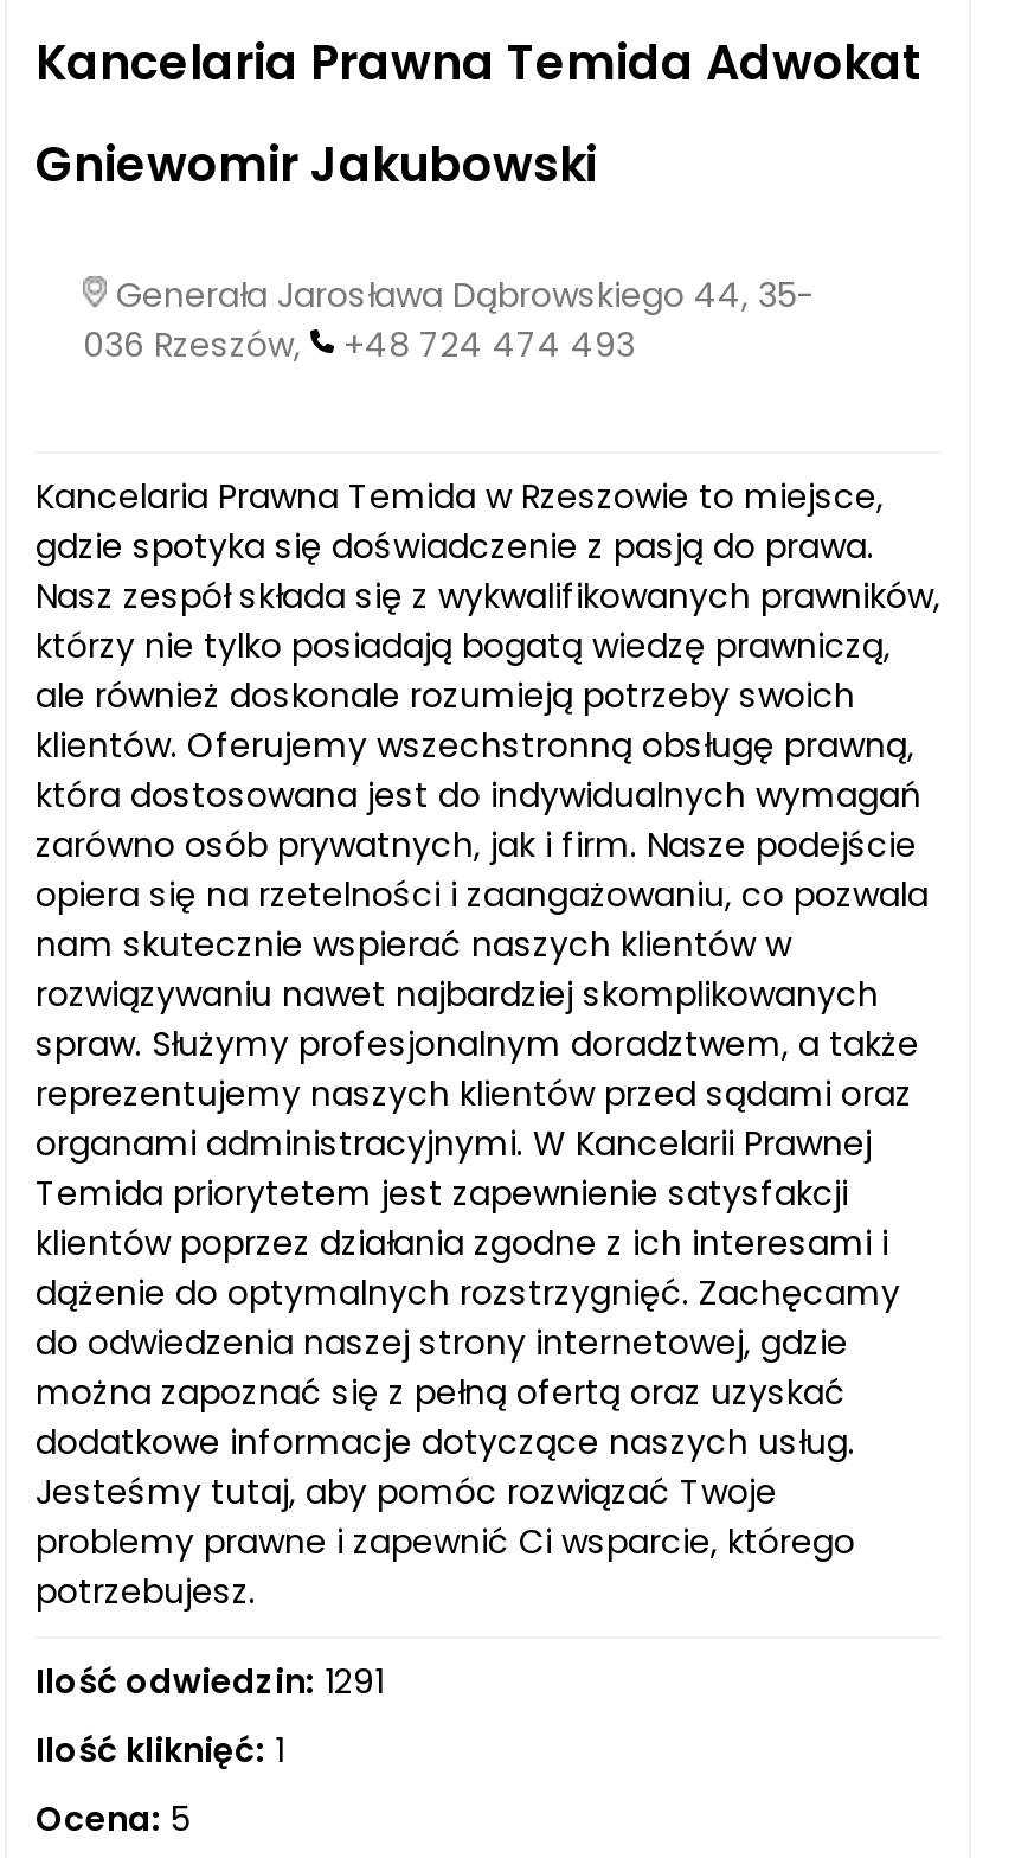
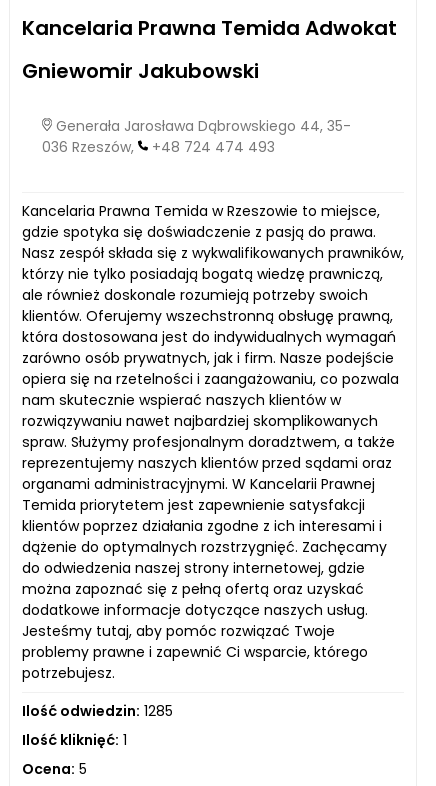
- Ilość odwiedzin: 1291
+ Ilość odwiedzin: 1285
